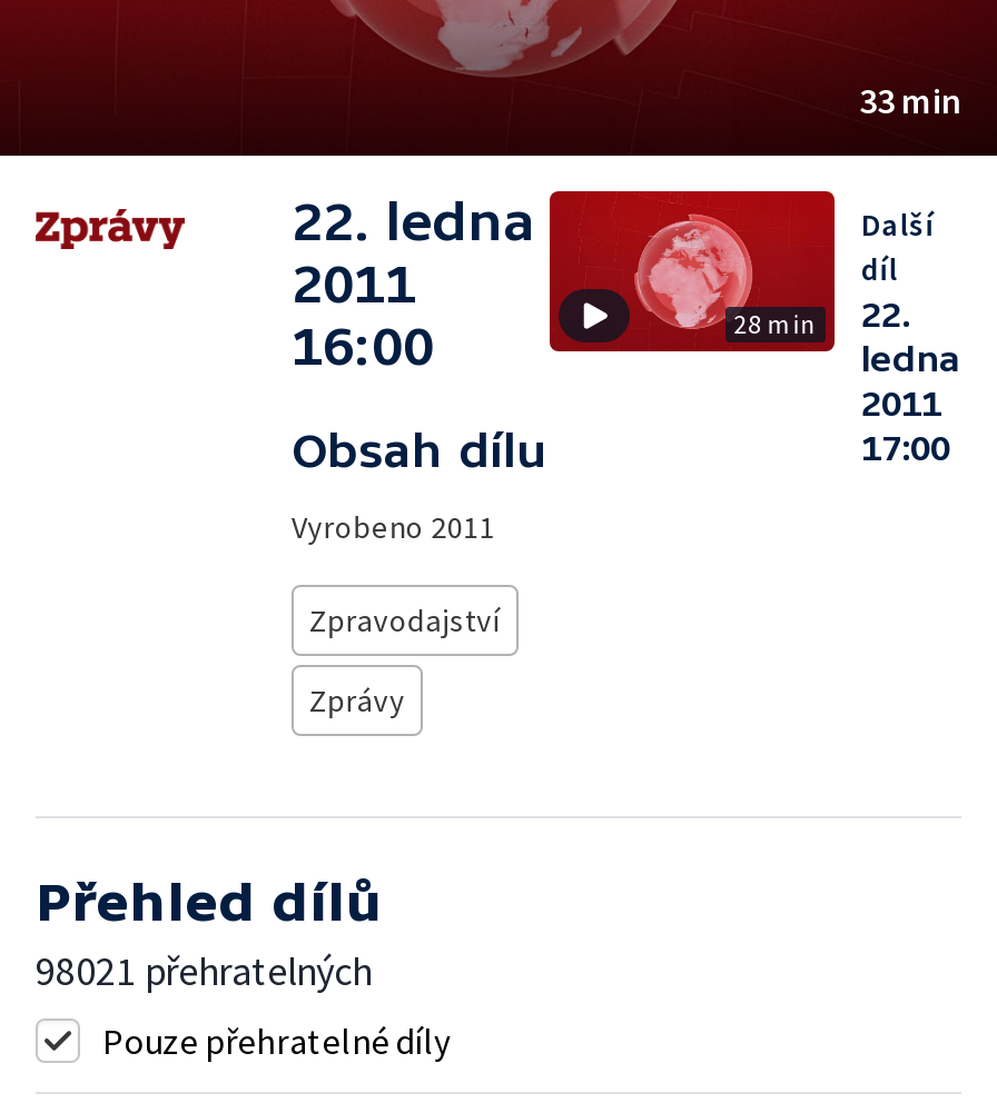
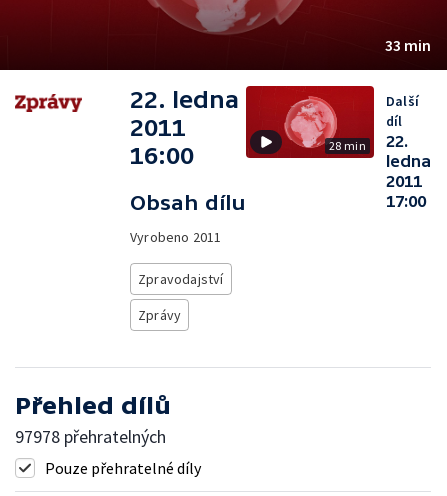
- 98021 přehratelných
+ 97978 přehratelných
